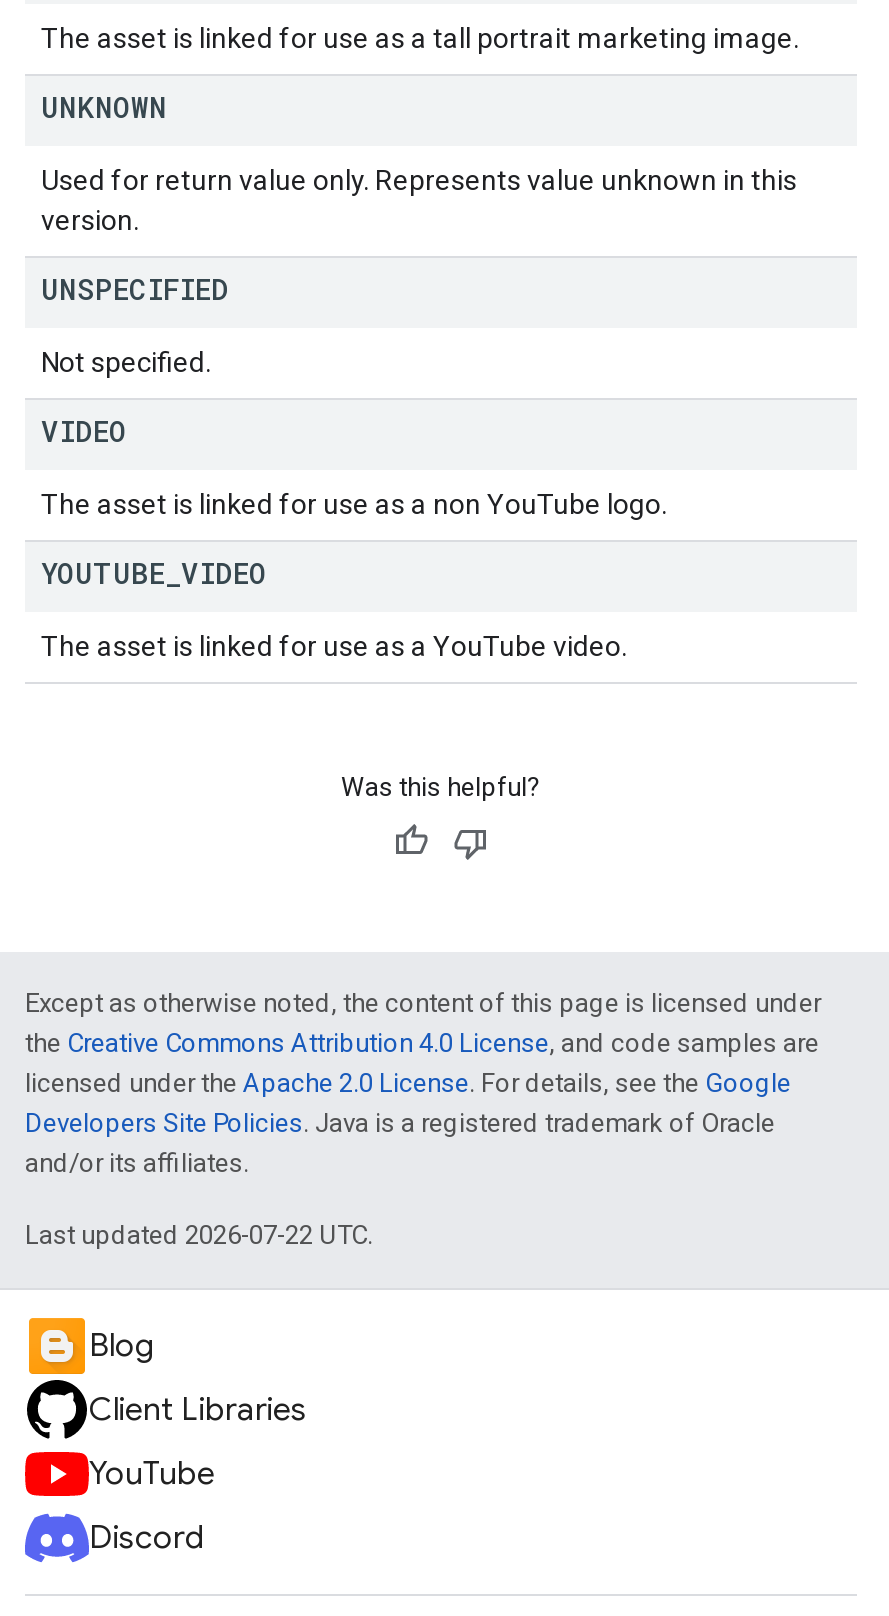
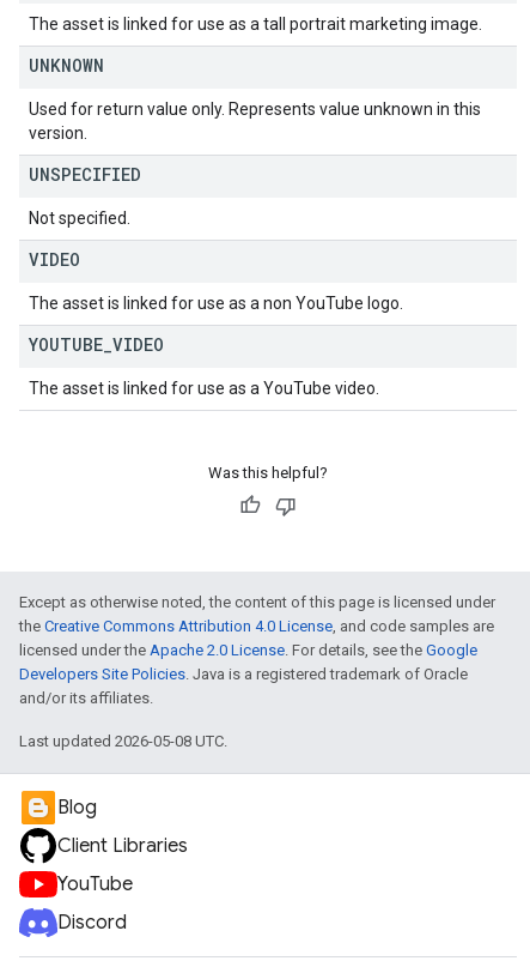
- Last updated 2026-07-22 UTC.
+ Last updated 2026-05-08 UTC.
